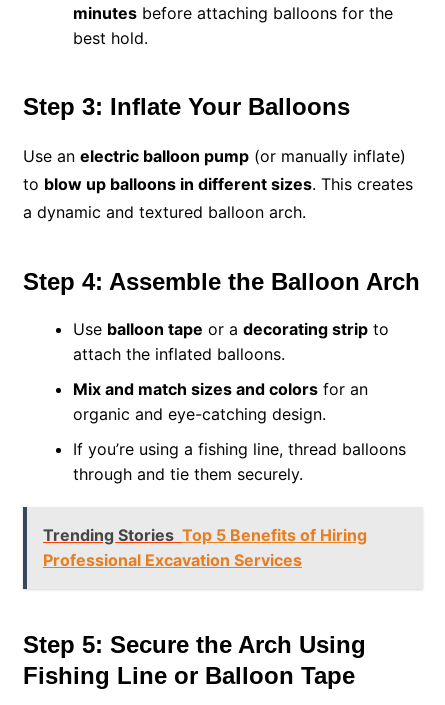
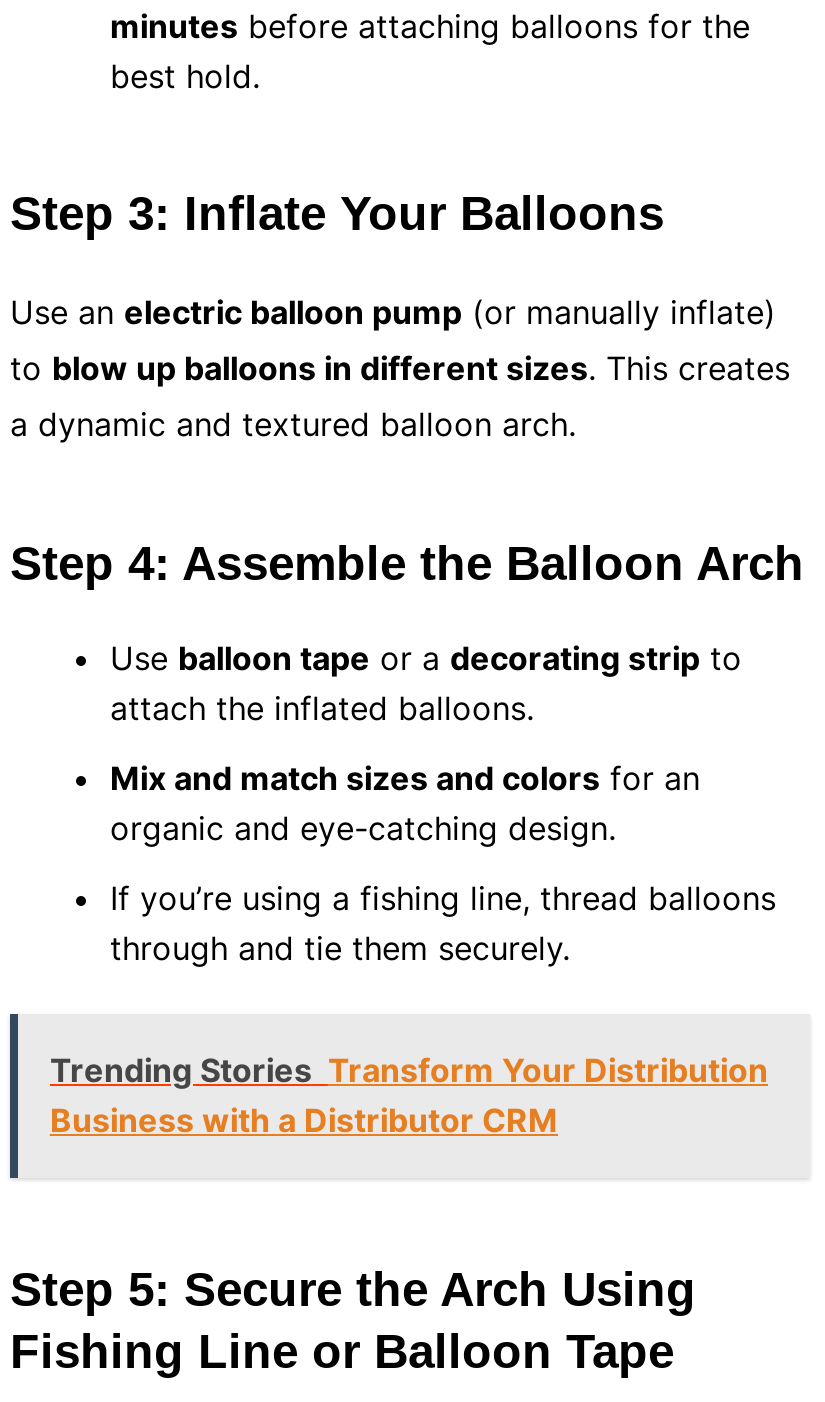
- Trending Stories Top 5 Benefits of Hiring
- Professional Excavation Services
+ Trending Stories Transform Your Distribution
+ Business with a Distributor CRM
